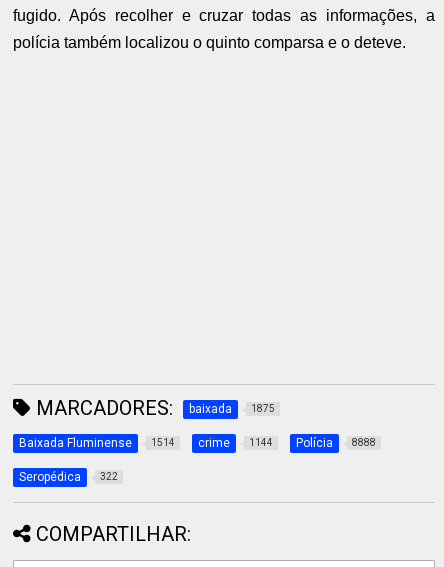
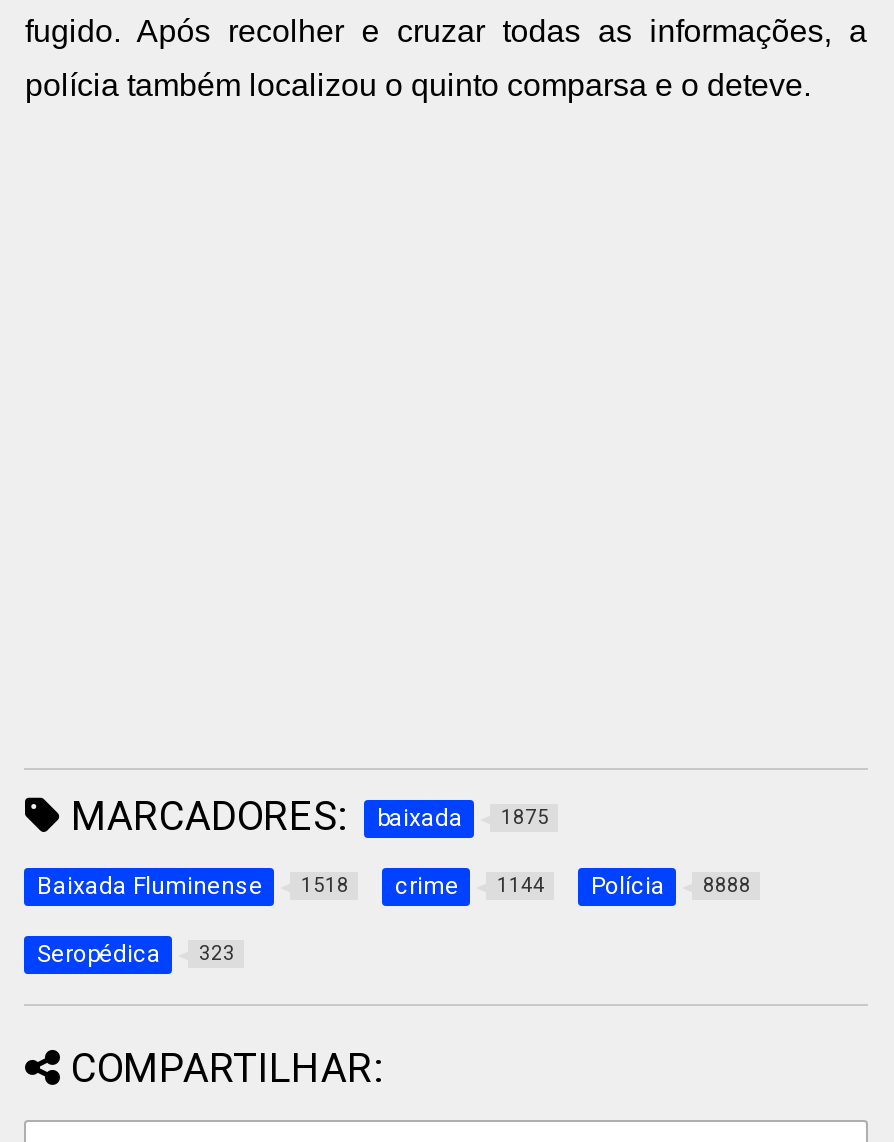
- Baixada Fluminense 1514
+ Baixada Fluminense 1518

- Seropédica 322
+ Seropédica 323
